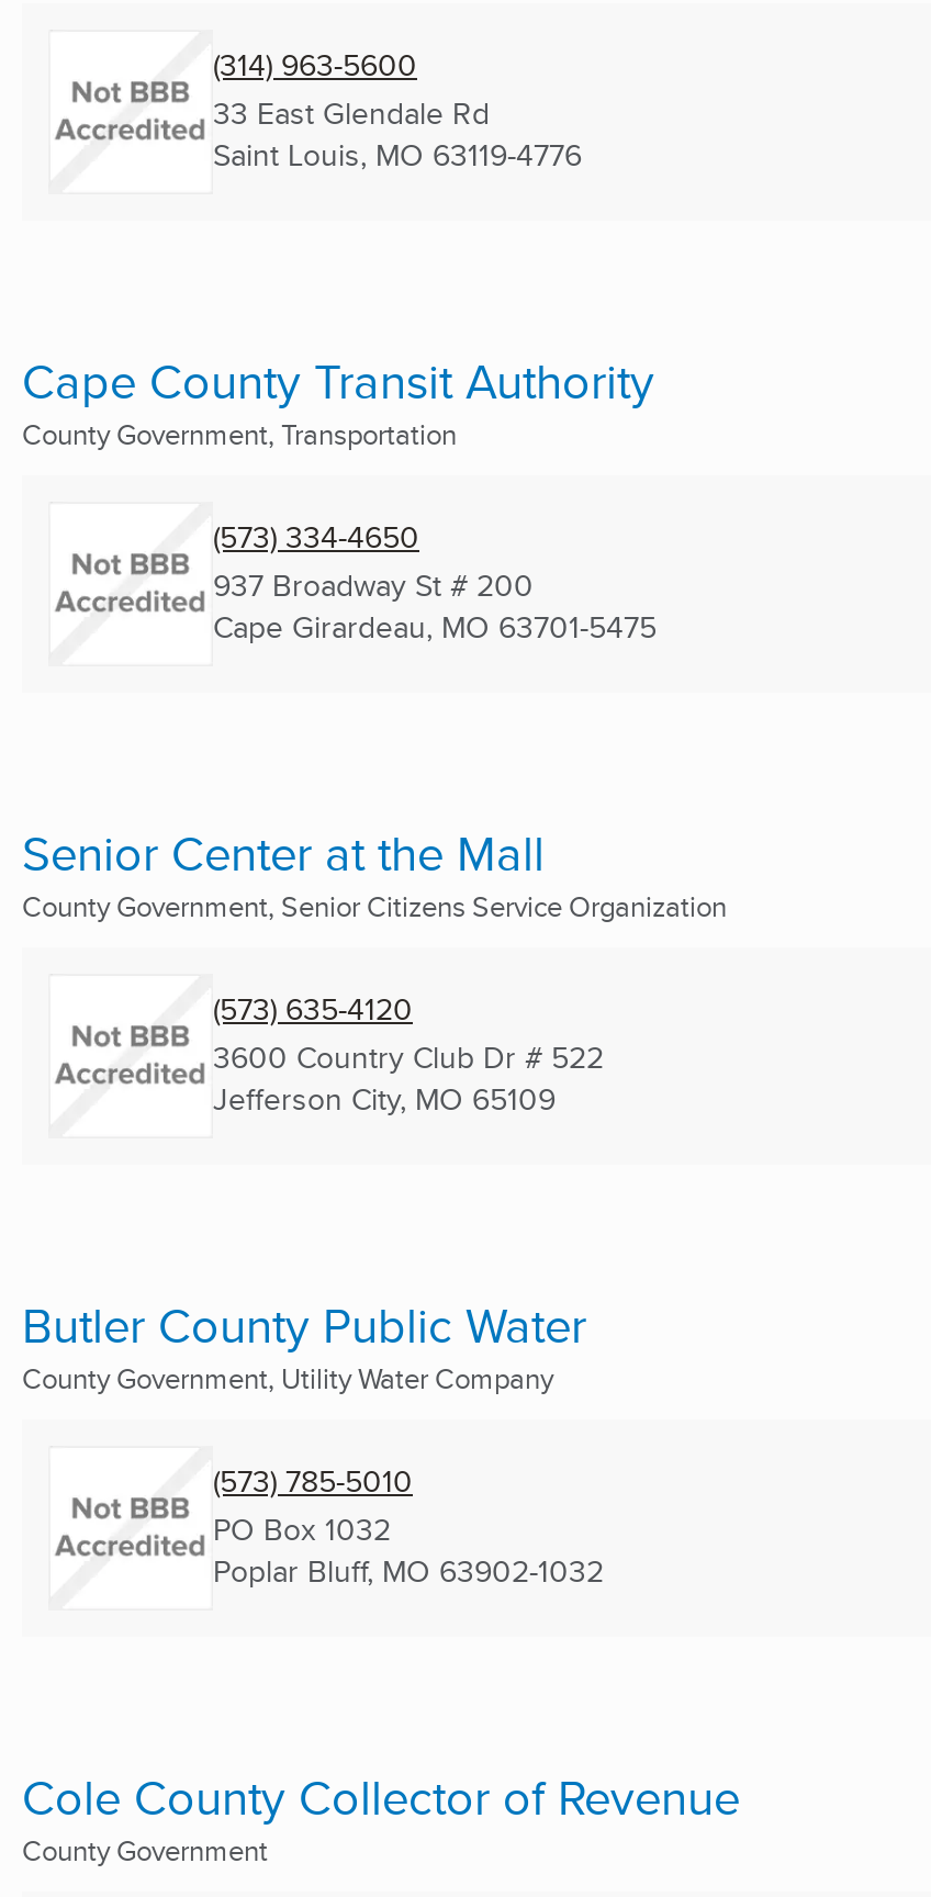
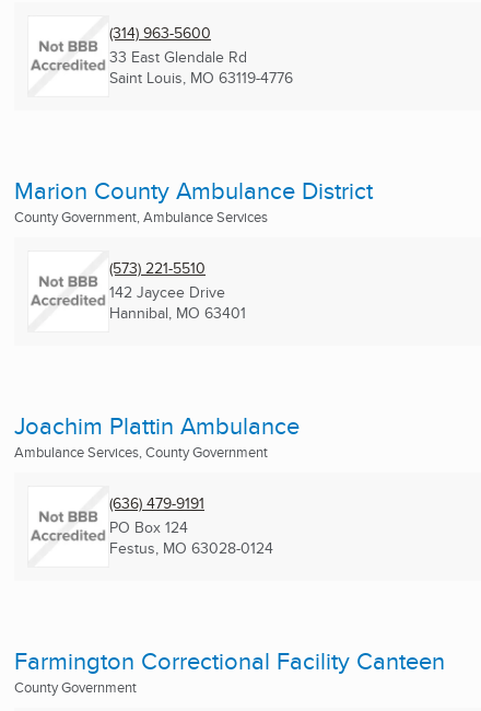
- Cape County Transit Authority
- County Government, Transportation
- (573) 334-4650
- 937 Broadway St # 200
- Cape Girardeau, MO 63701-5475
- Senior Center at the Mall
- County Government, Senior Citizens Service Organization
- (573) 635-4120
- 3600 Country Club Dr # 522
- Jefferson City, MO 65109
- Butler County Public Water
- County Government, Utility Water Company
- (573) 785-5010
- PO Box 1032
- Poplar Bluff, MO 63902-1032
- Cole County Collector of Revenue
+ Marion County Ambulance District
+ County Government, Ambulance Services
+ (573) 221-5510
+ 142 Jaycee Drive
+ Hannibal, MO 63401
+ Joachim Plattin Ambulance
+ Ambulance Services, County Government
+ (636) 479-9191
+ PO Box 124
+ Festus, MO 63028-0124
+ Farmington Correctional Facility Canteen
